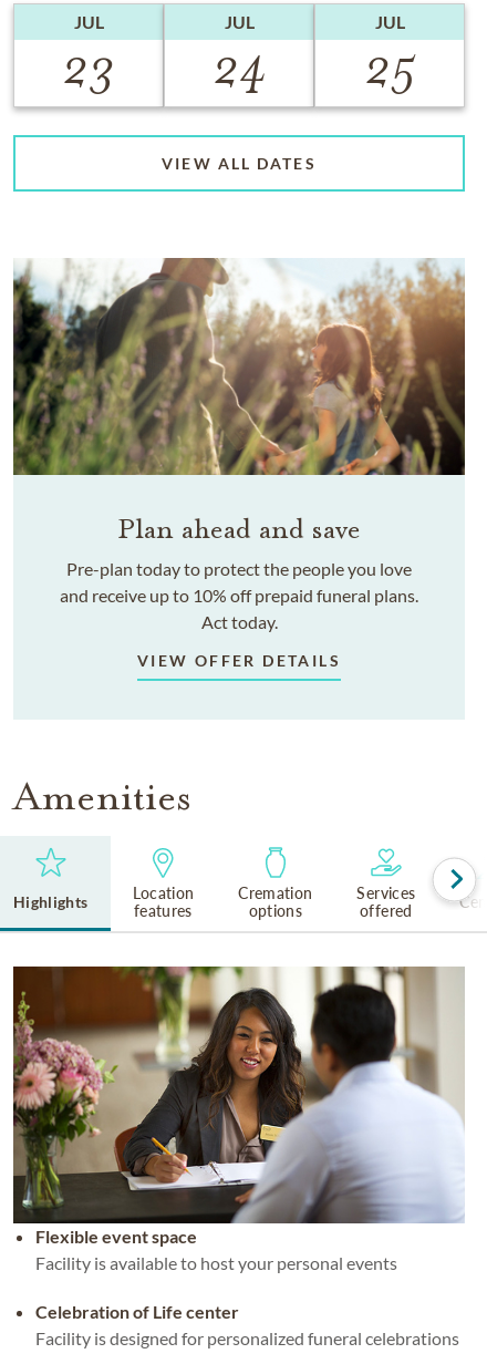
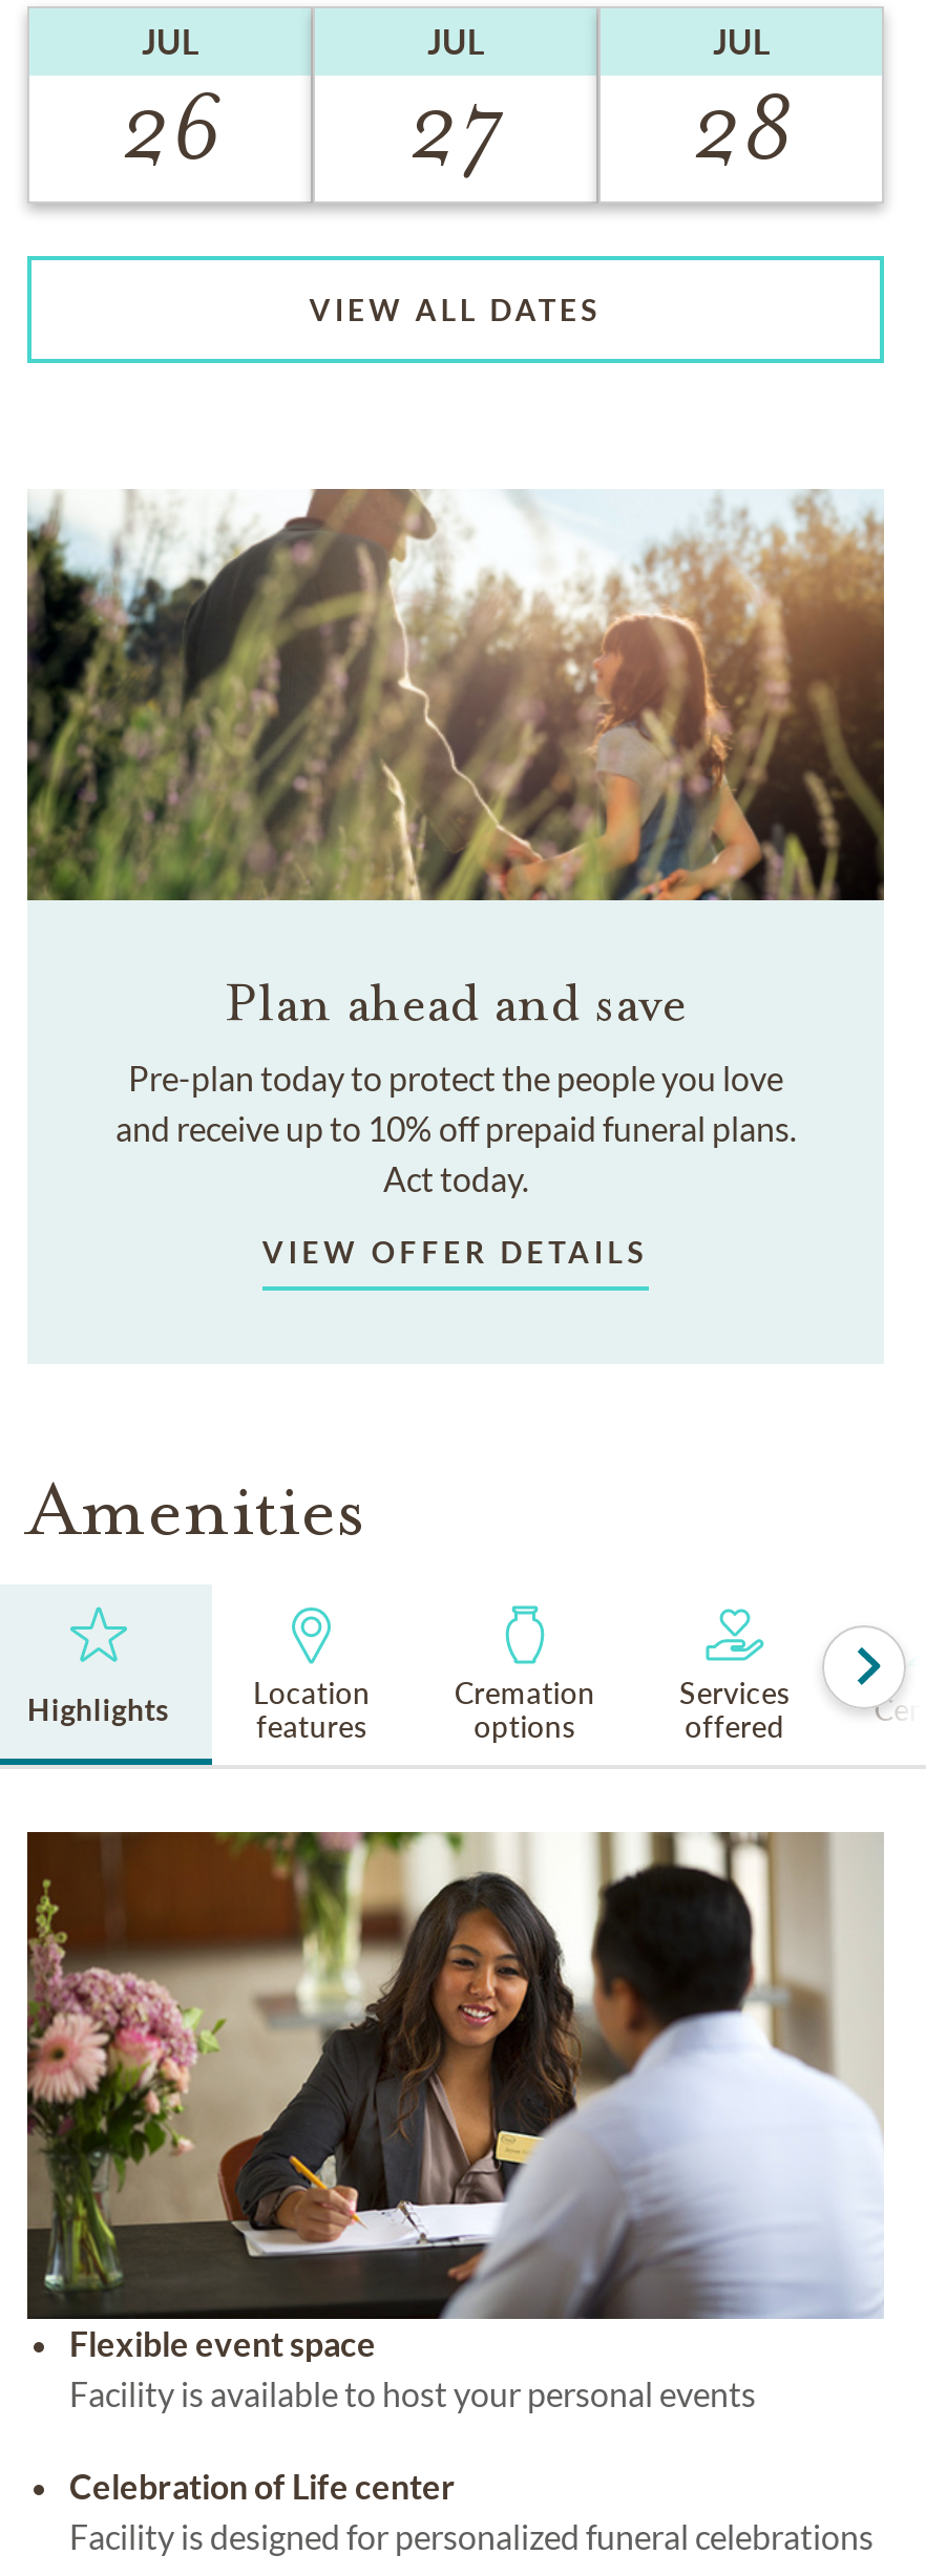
- 23
+ 26

- 24
+ 27

- 25
+ 28
